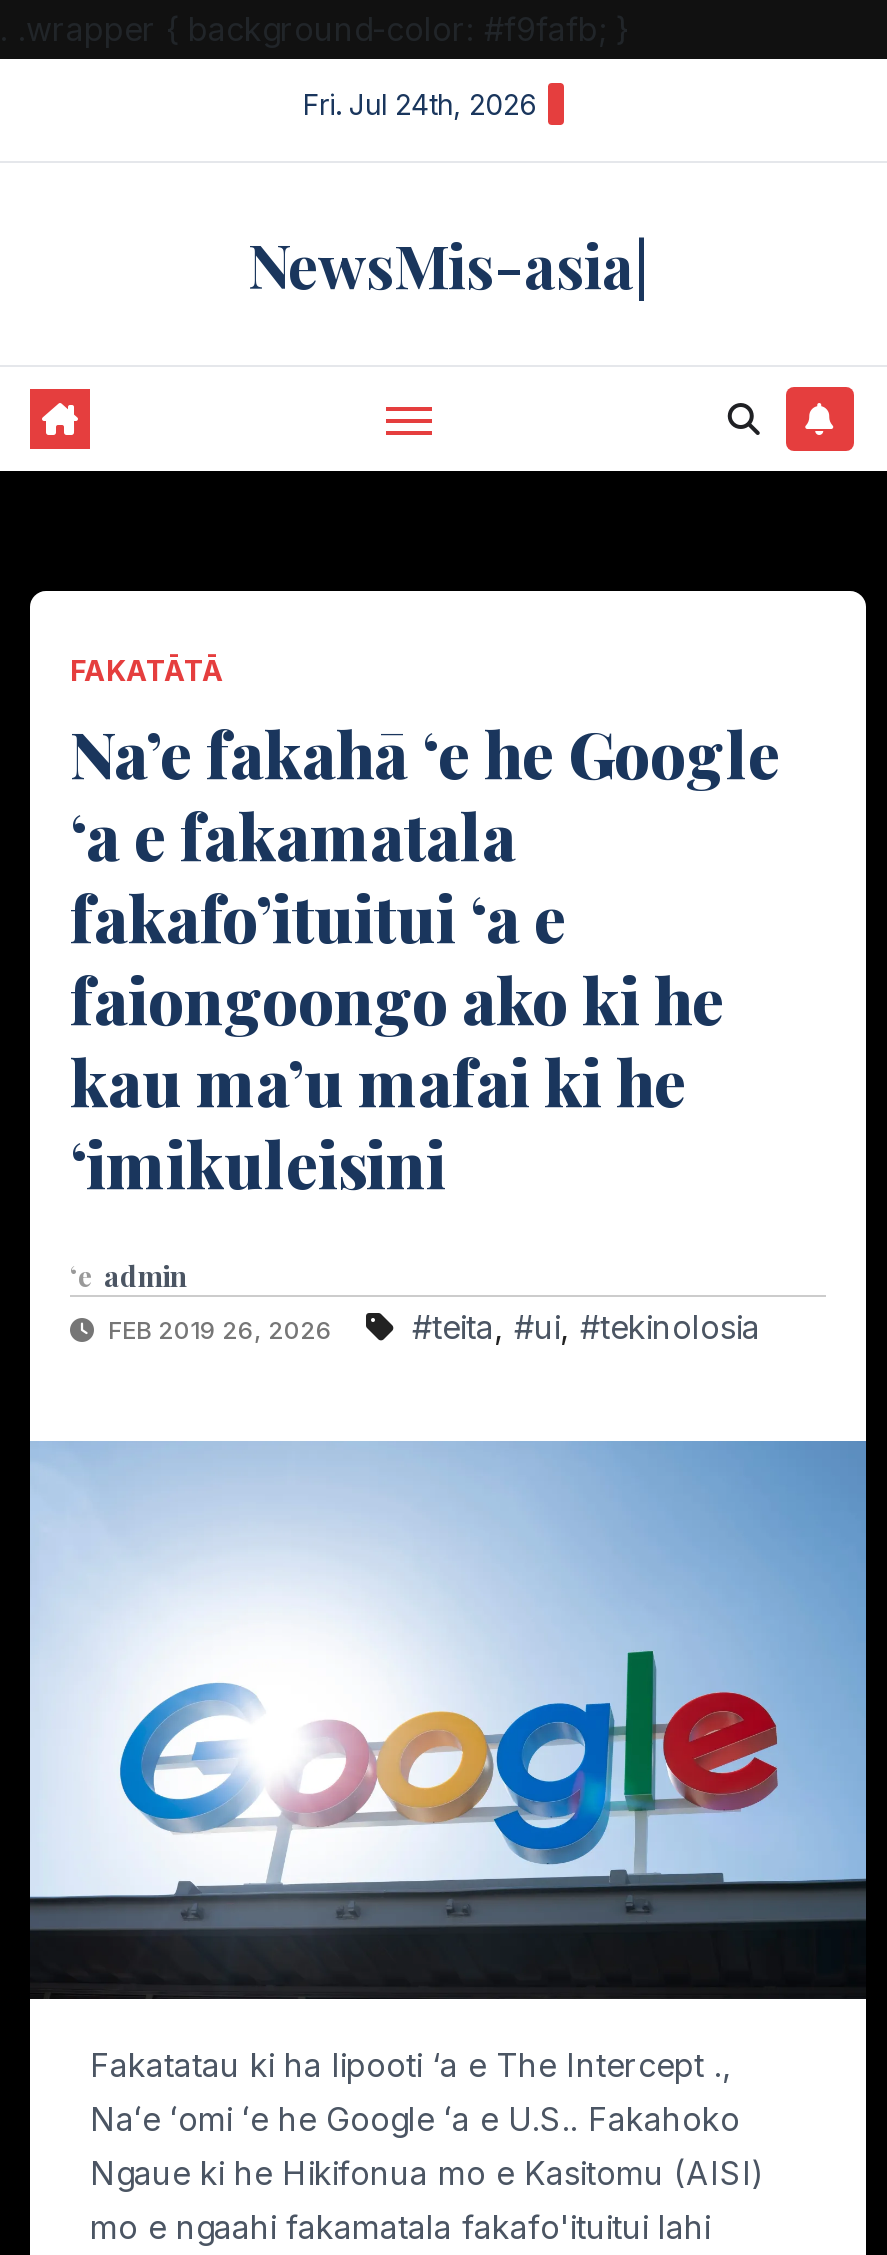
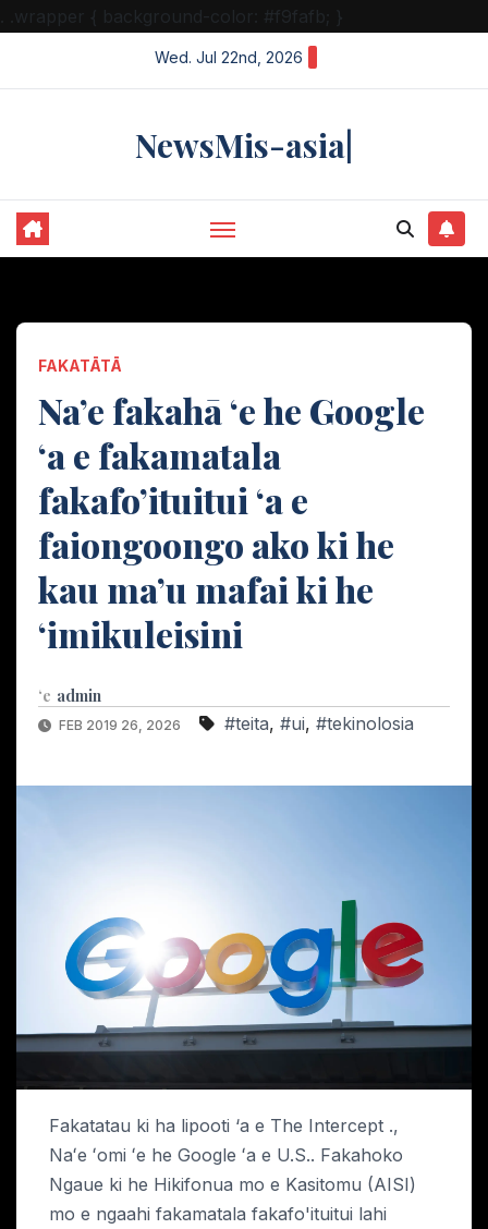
- Fri. Jul 24th, 2026
+ Wed. Jul 22nd, 2026
